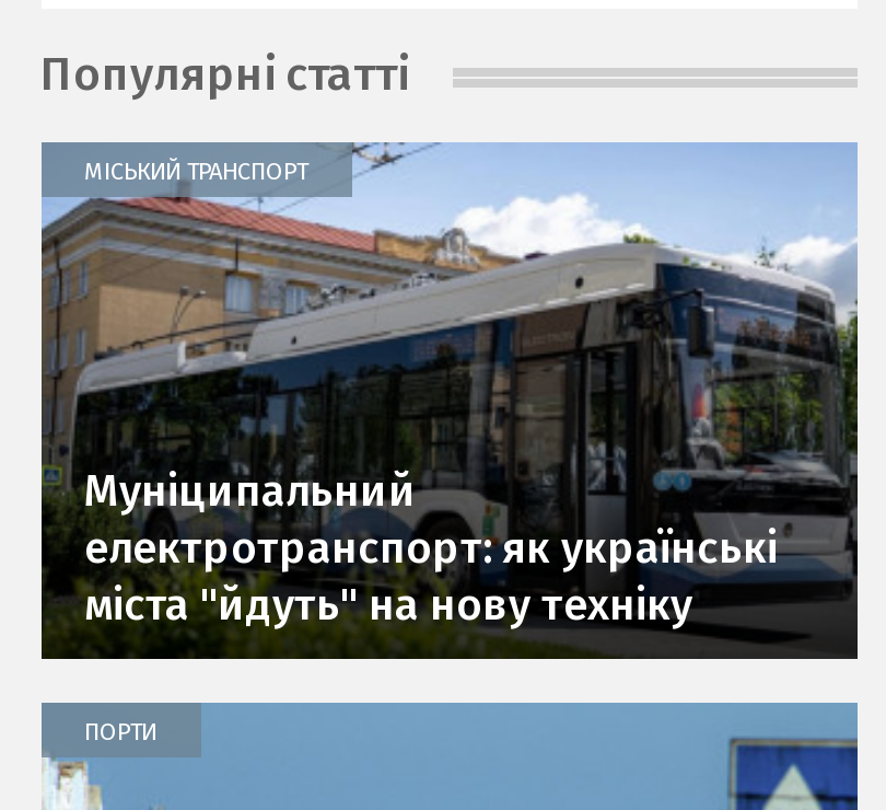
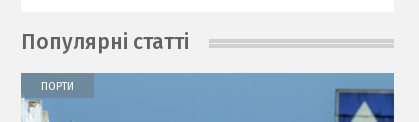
- [image]
- МІСЬКИЙ ТРАНСПОРТ

- Муніципальний
- електротранспорт: як українські
- міста "йдуть" на нову техніку
